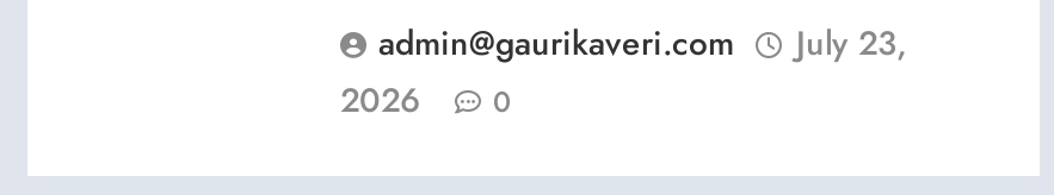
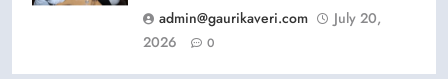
- admin@gaurikaveri.com July 23,
+ admin@gaurikaveri.com July 20,
